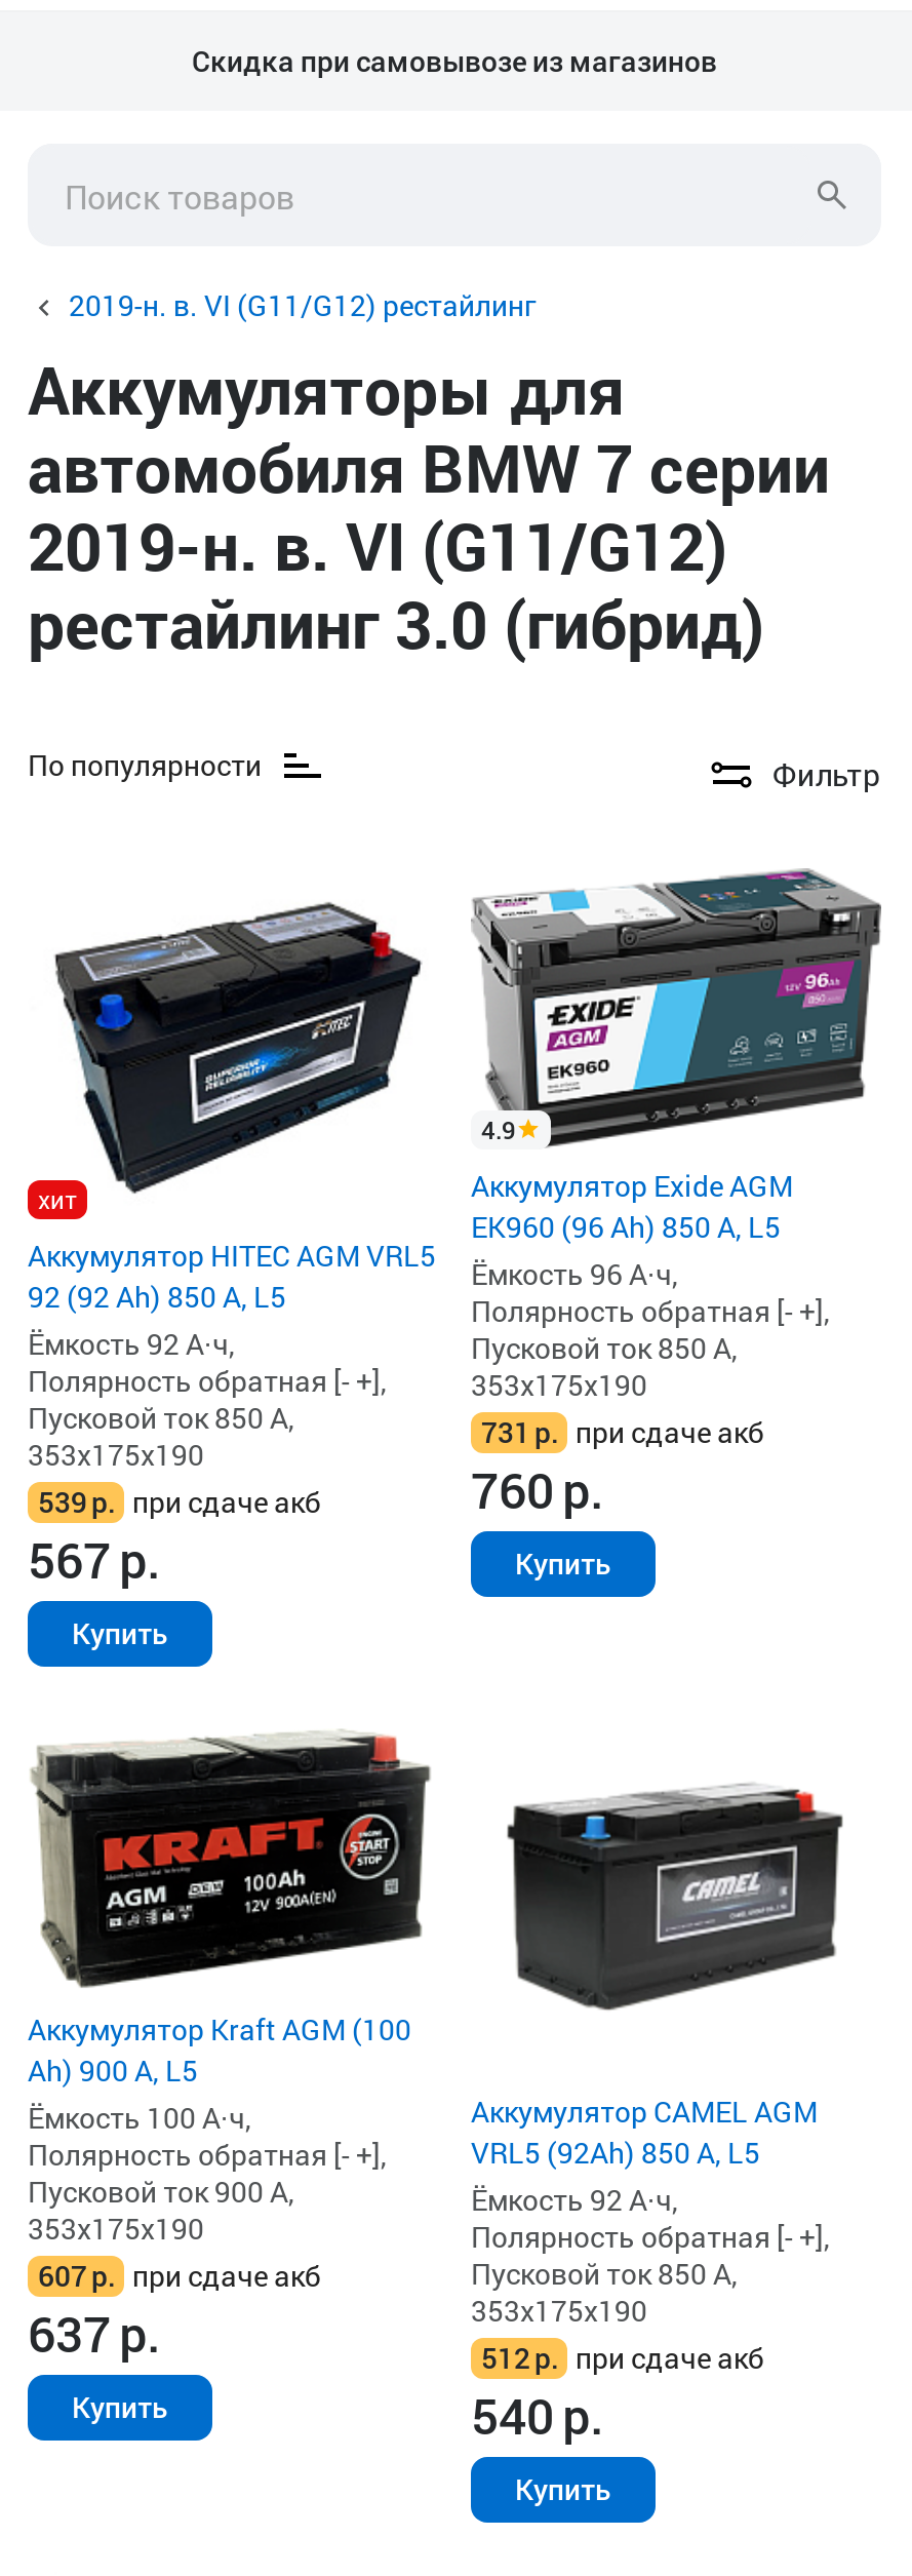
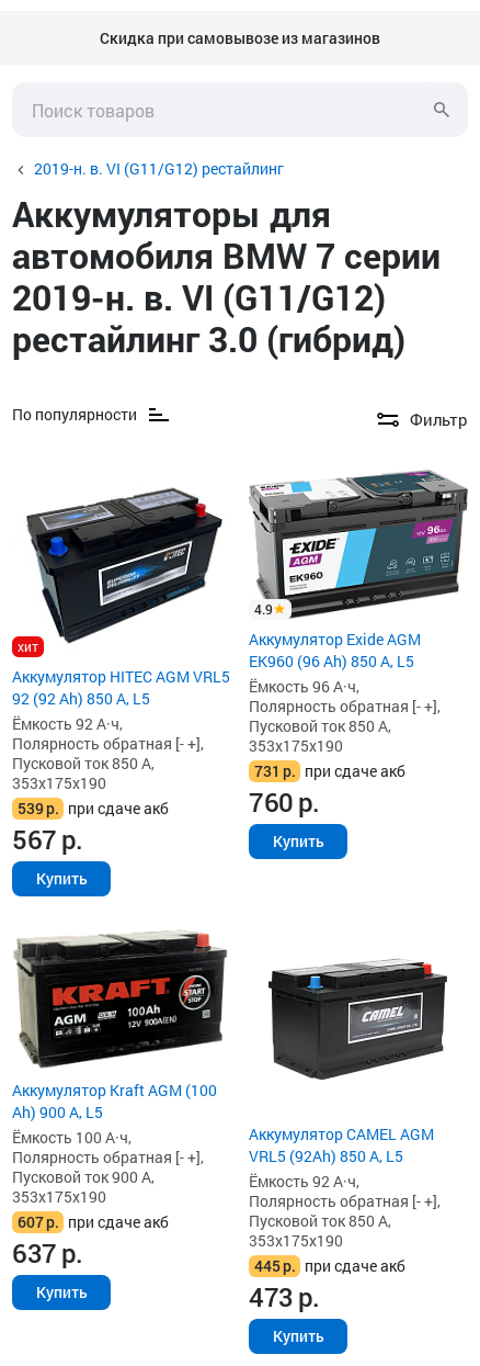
- 512 р. при сдаче акб
+ 445 р. при сдаче акб

- 540 р.
+ 473 р.
